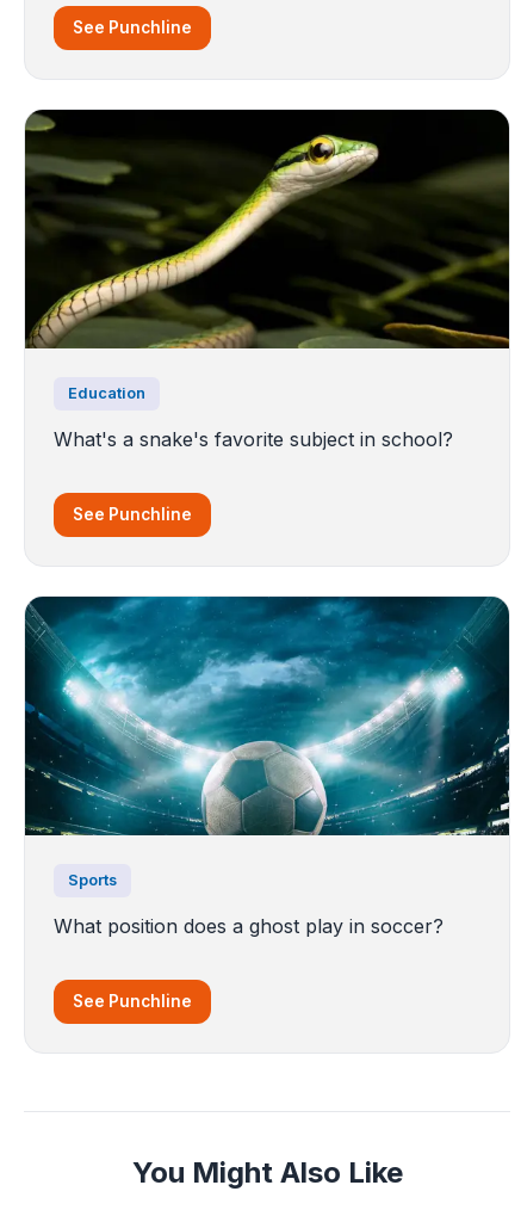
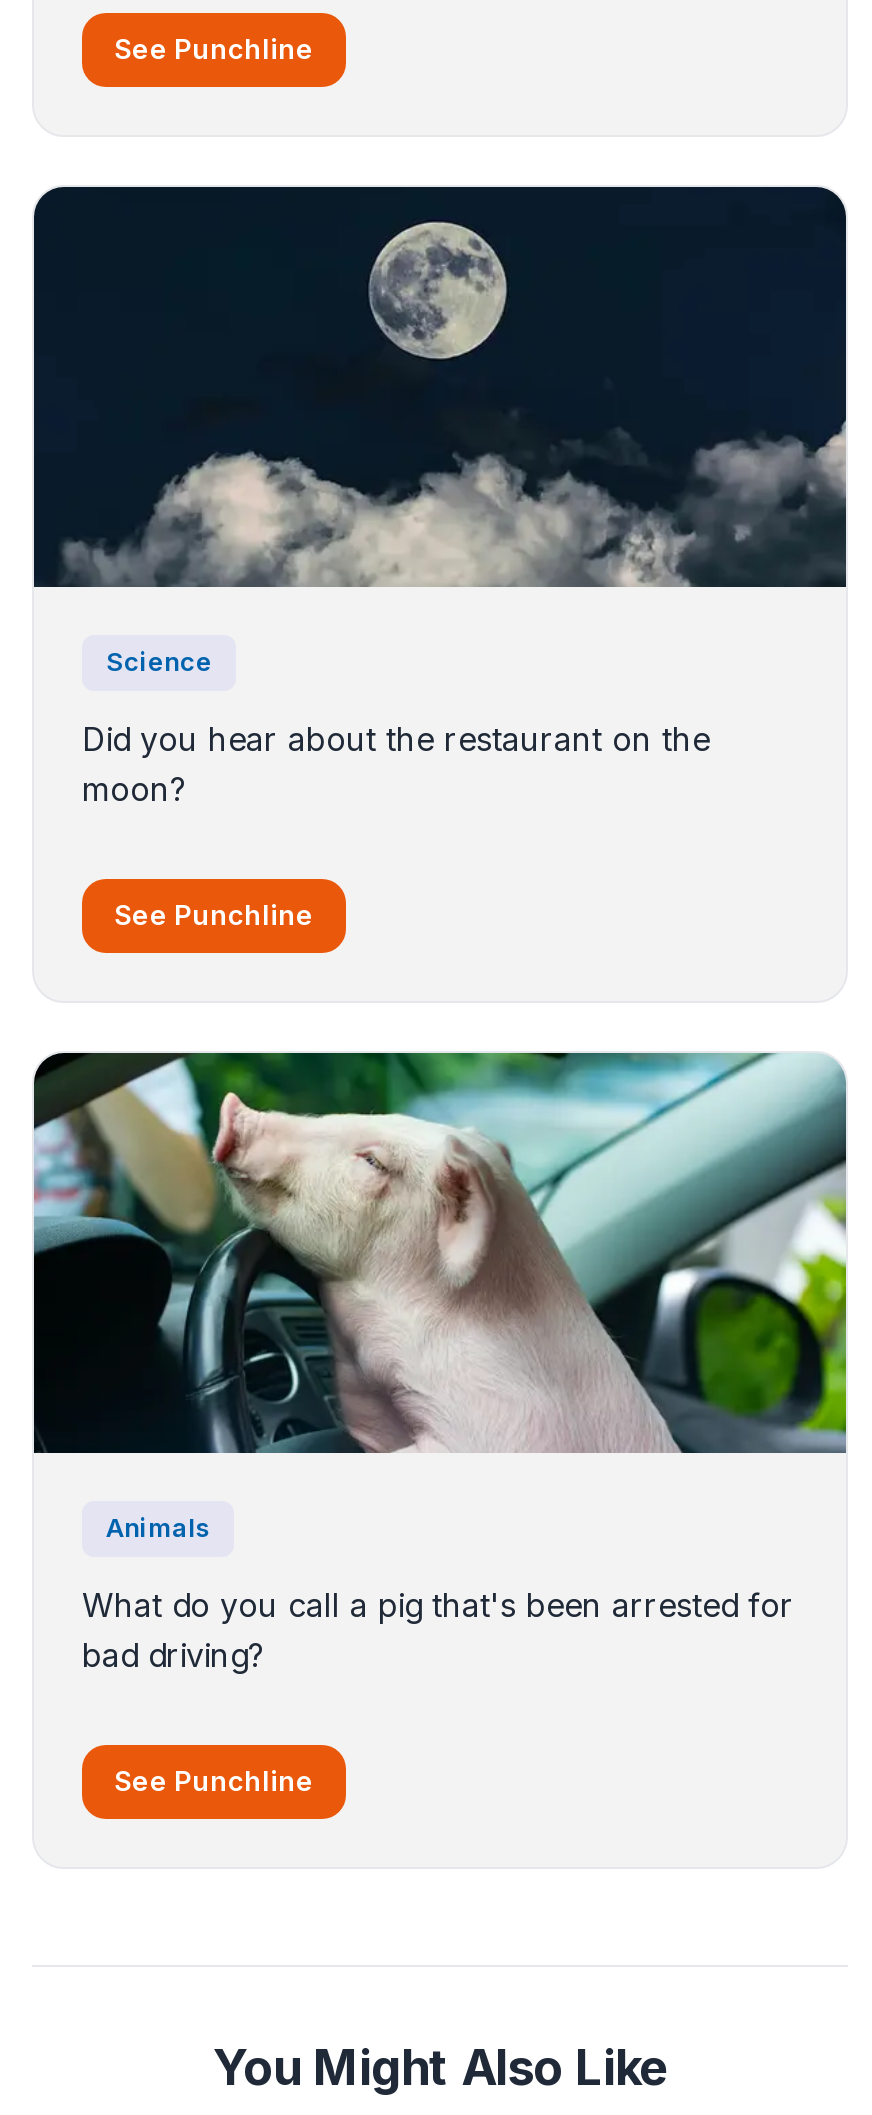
- [image]
- Education
+ [image]
+ Science

- What's a snake's favorite subject in school?
+ Did you hear about the restaurant on the
+ moon?

- [image]
- Sports
+ [image]
+ Animals

- What position does a ghost play in soccer?
+ What do you call a pig that's been arrested for
+ bad driving?
